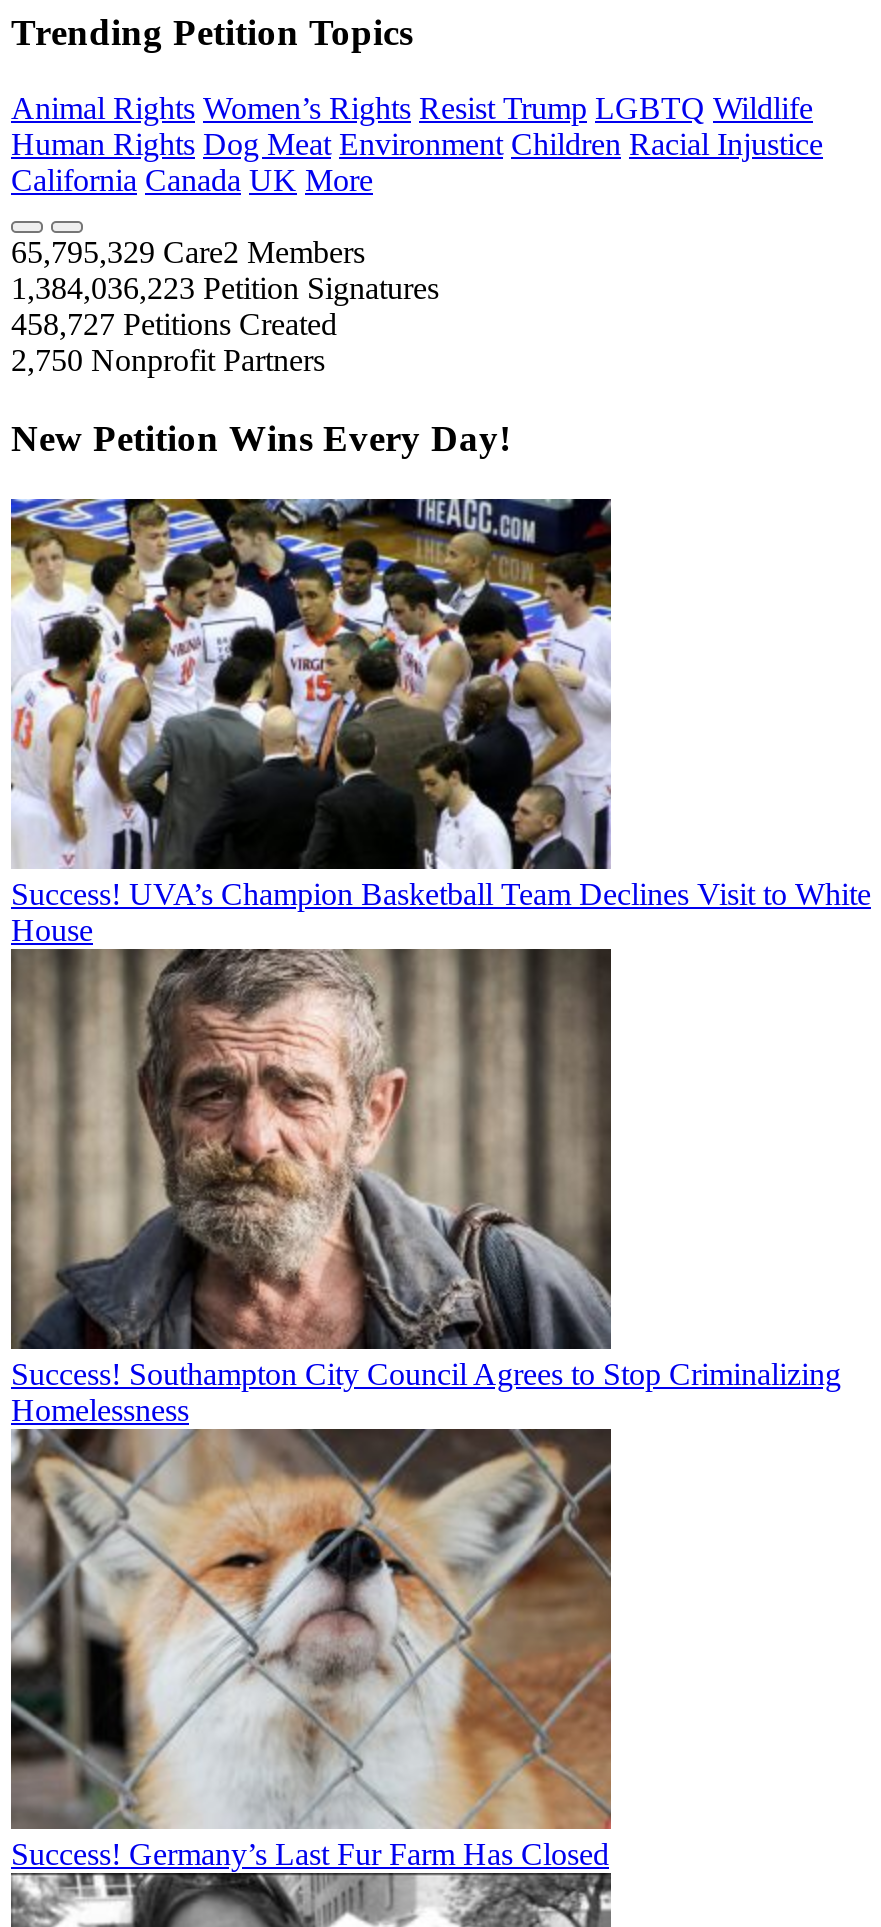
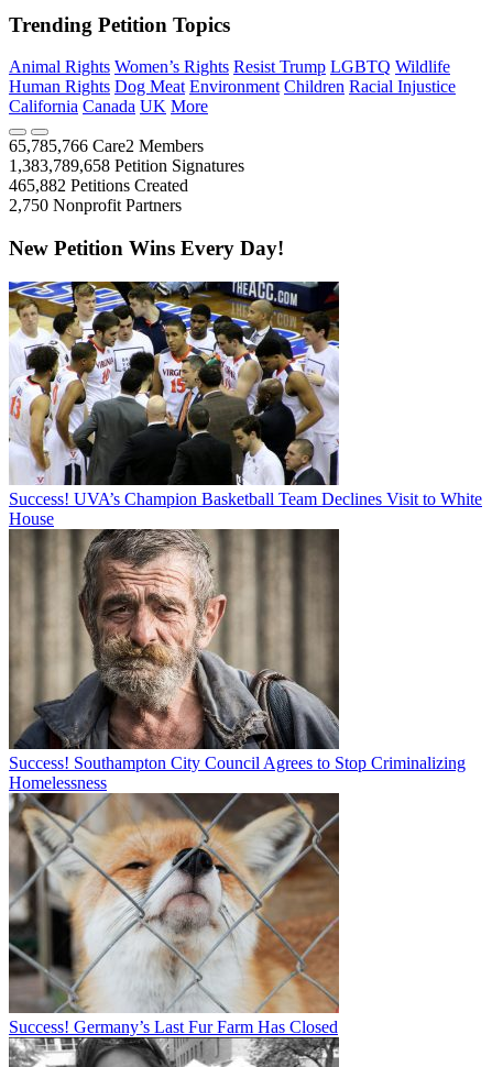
- 65,795,329 Care2 Members
+ 65,785,766 Care2 Members

- 1,384,036,223 Petition Signatures
+ 1,383,789,658 Petition Signatures

- 458,727 Petitions Created
+ 465,882 Petitions Created
